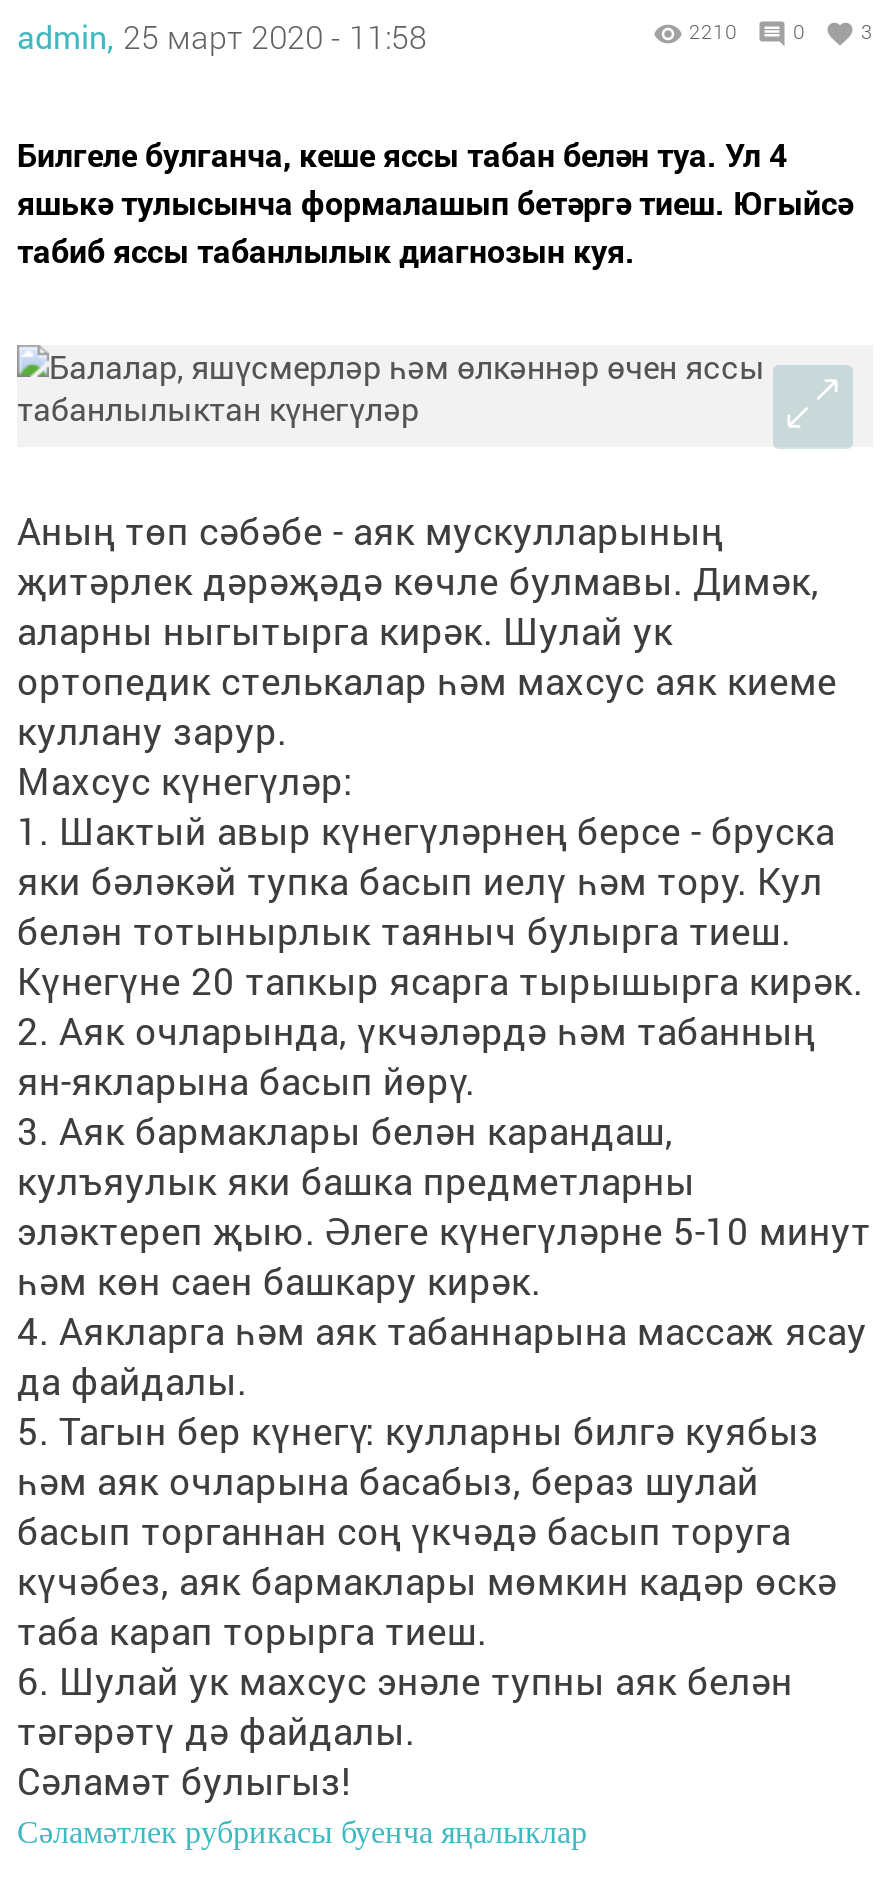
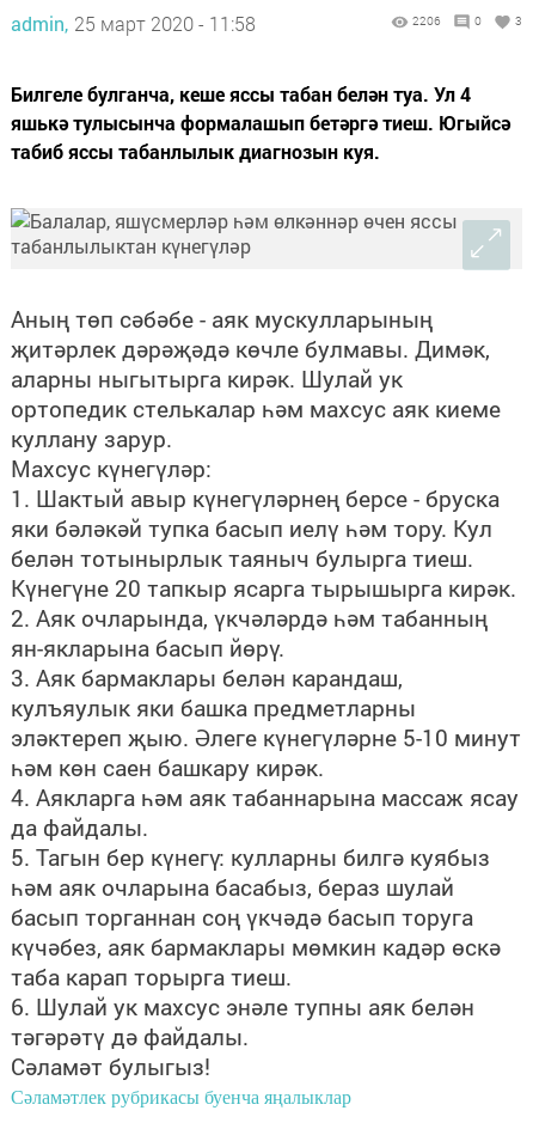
- 2210
+ 2206
